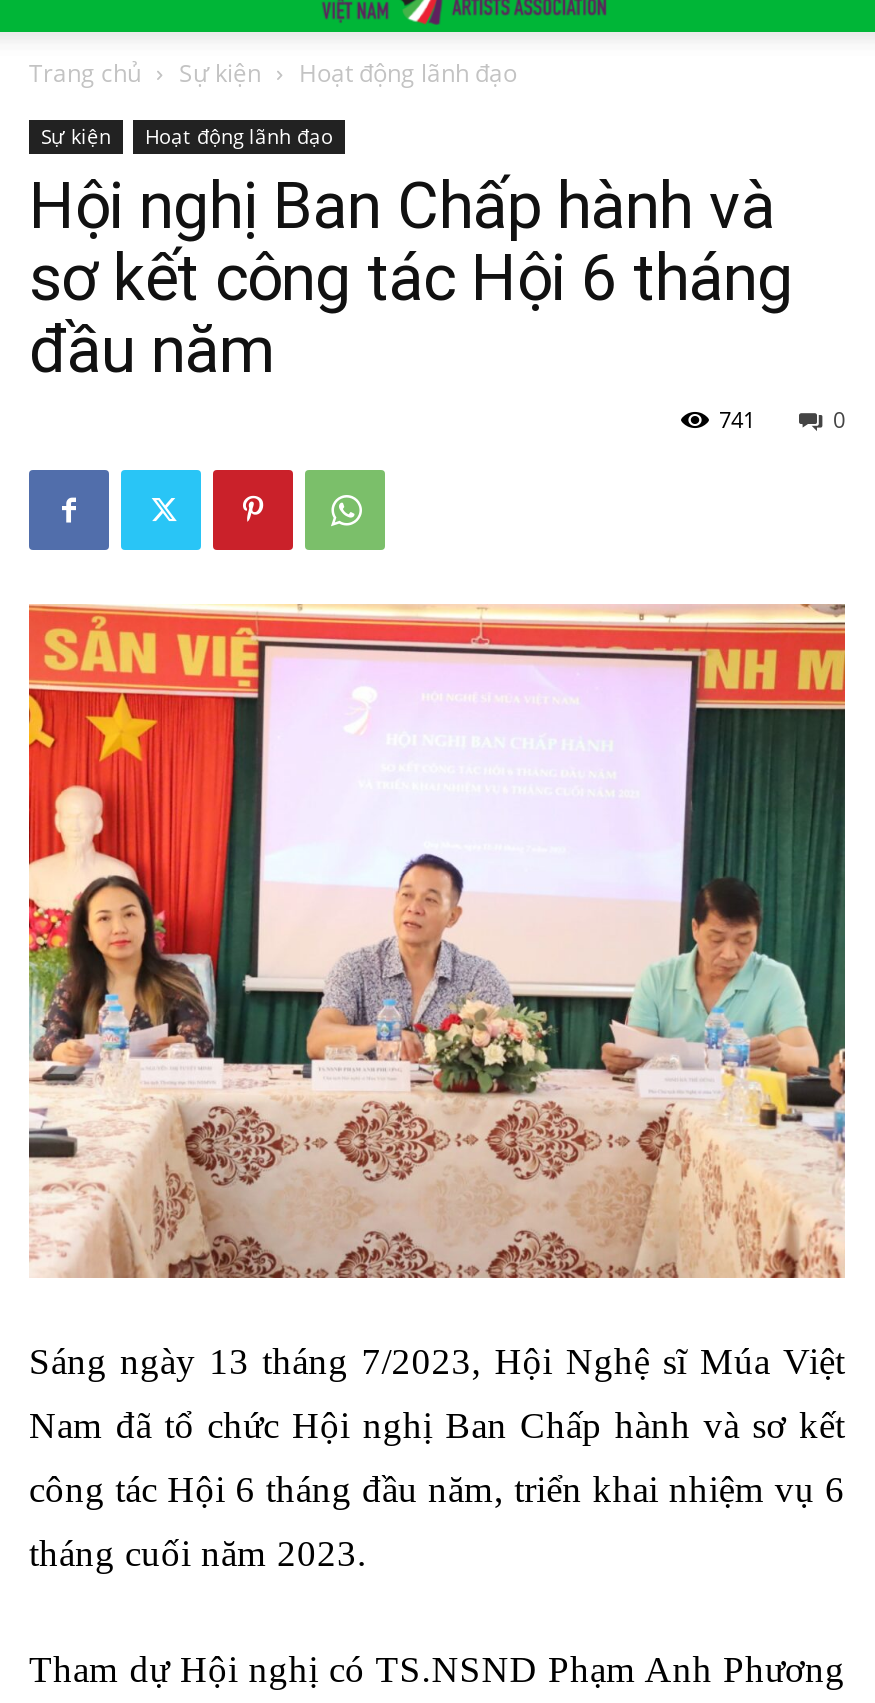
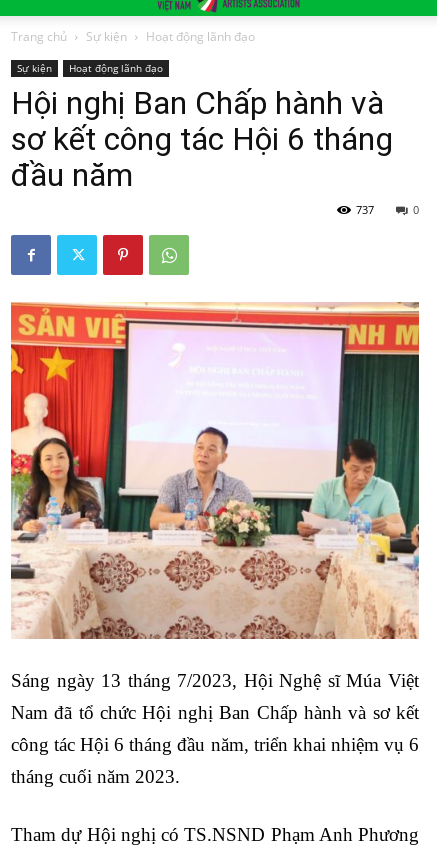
- 741
+ 737
